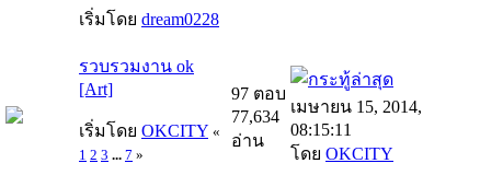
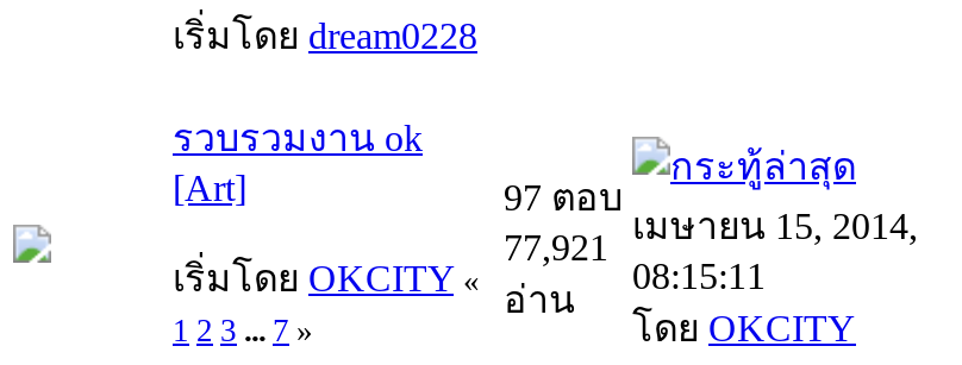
- 77,634
+ 77,921
